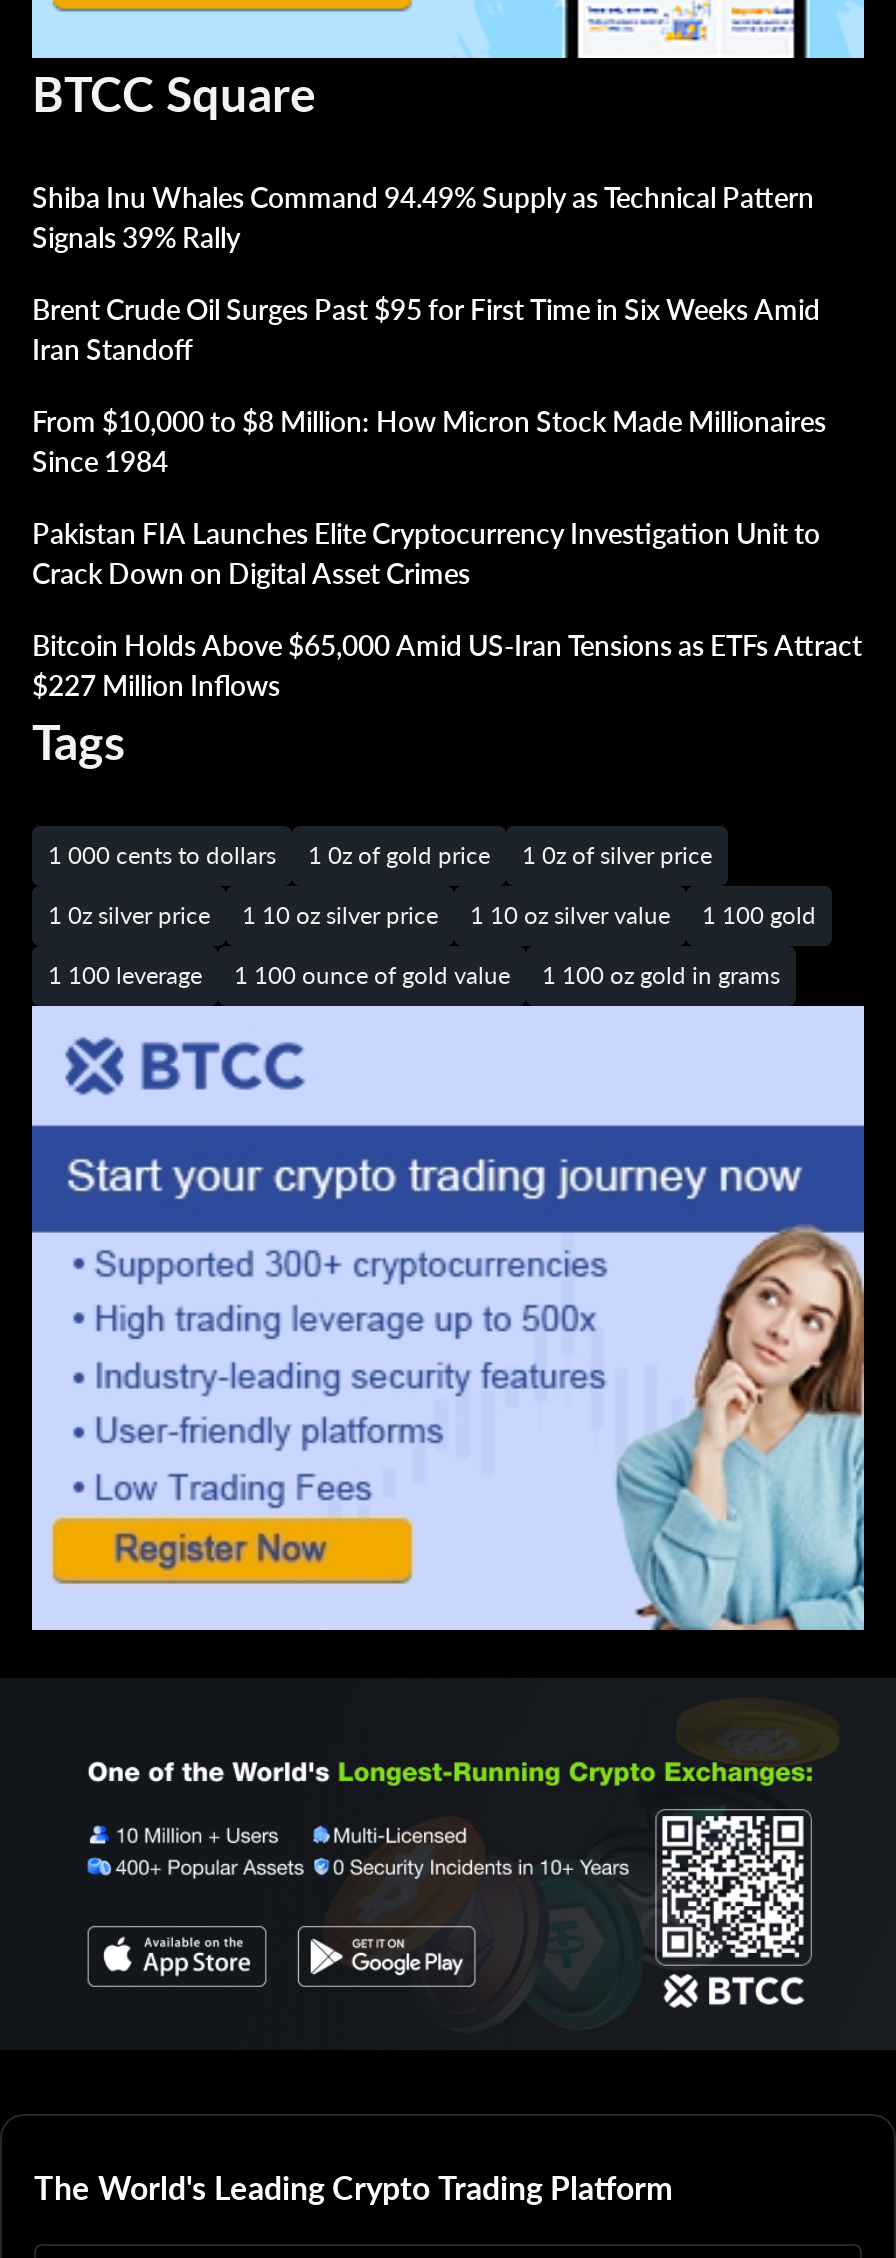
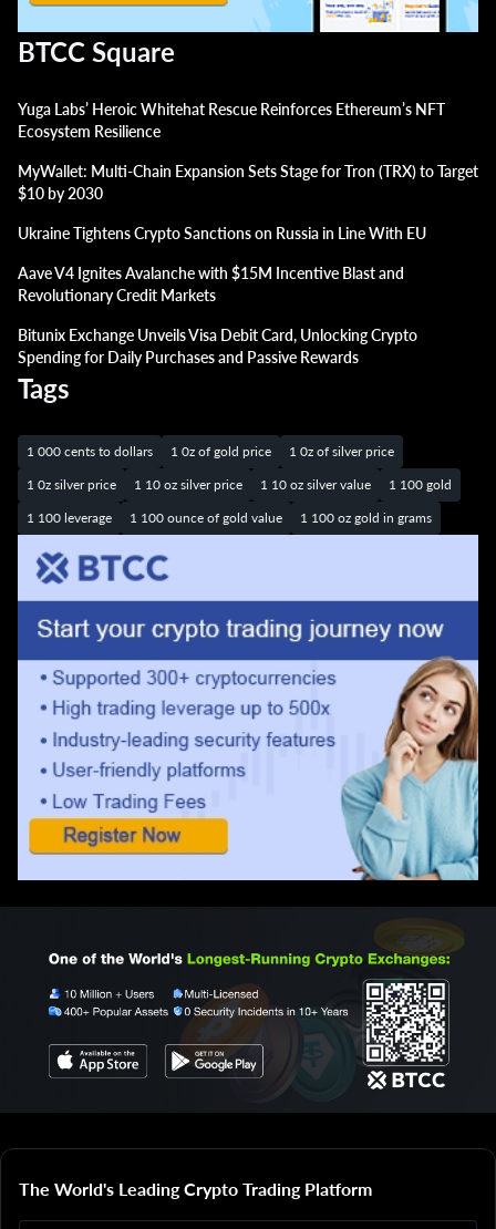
- Shiba Inu Whales Command 94.49% Supply as Technical Pattern
- Signals 39% Rally
+ Yuga Labs’ Heroic Whitehat Rescue Reinforces Ethereum’s NFT
+ Ecosystem Resilience

- Brent Crude Oil Surges Past $95 for First Time in Six Weeks Amid
- Iran Standoff
+ MyWallet: Multi-Chain Expansion Sets Stage for Tron (TRX) to Target
+ $10 by 2030

- From $10,000 to $8 Million: How Micron Stock Made Millionaires
- Since 1984
+ Ukraine Tightens Crypto Sanctions on Russia in Line With EU

- Pakistan FIA Launches Elite Cryptocurrency Investigation Unit to
- Crack Down on Digital Asset Crimes
+ Aave V4 Ignites Avalanche with $15M Incentive Blast and
+ Revolutionary Credit Markets

- Bitcoin Holds Above $65,000 Amid US-Iran Tensions as ETFs Attract
- $227 Million Inflows
+ Bitunix Exchange Unveils Visa Debit Card, Unlocking Crypto
+ Spending for Daily Purchases and Passive Rewards
